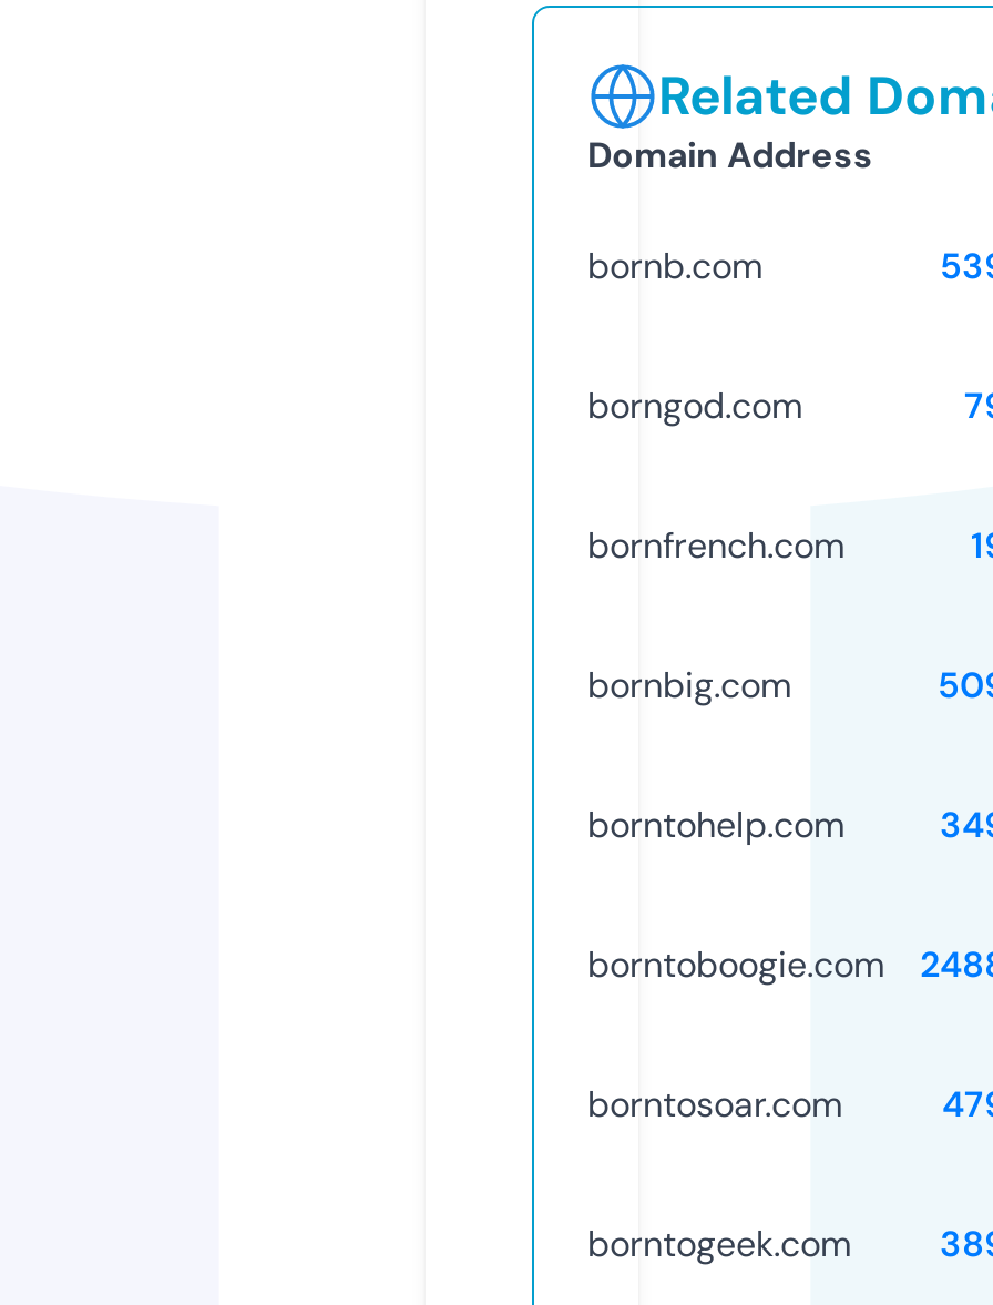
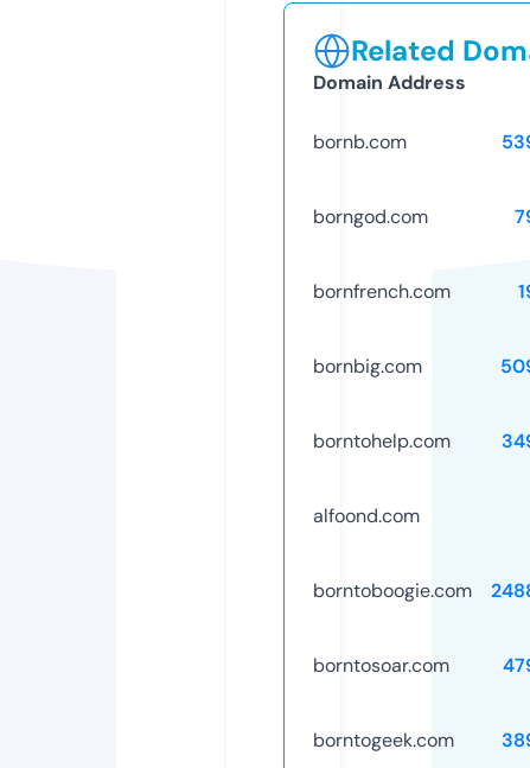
+ alfoond.com
